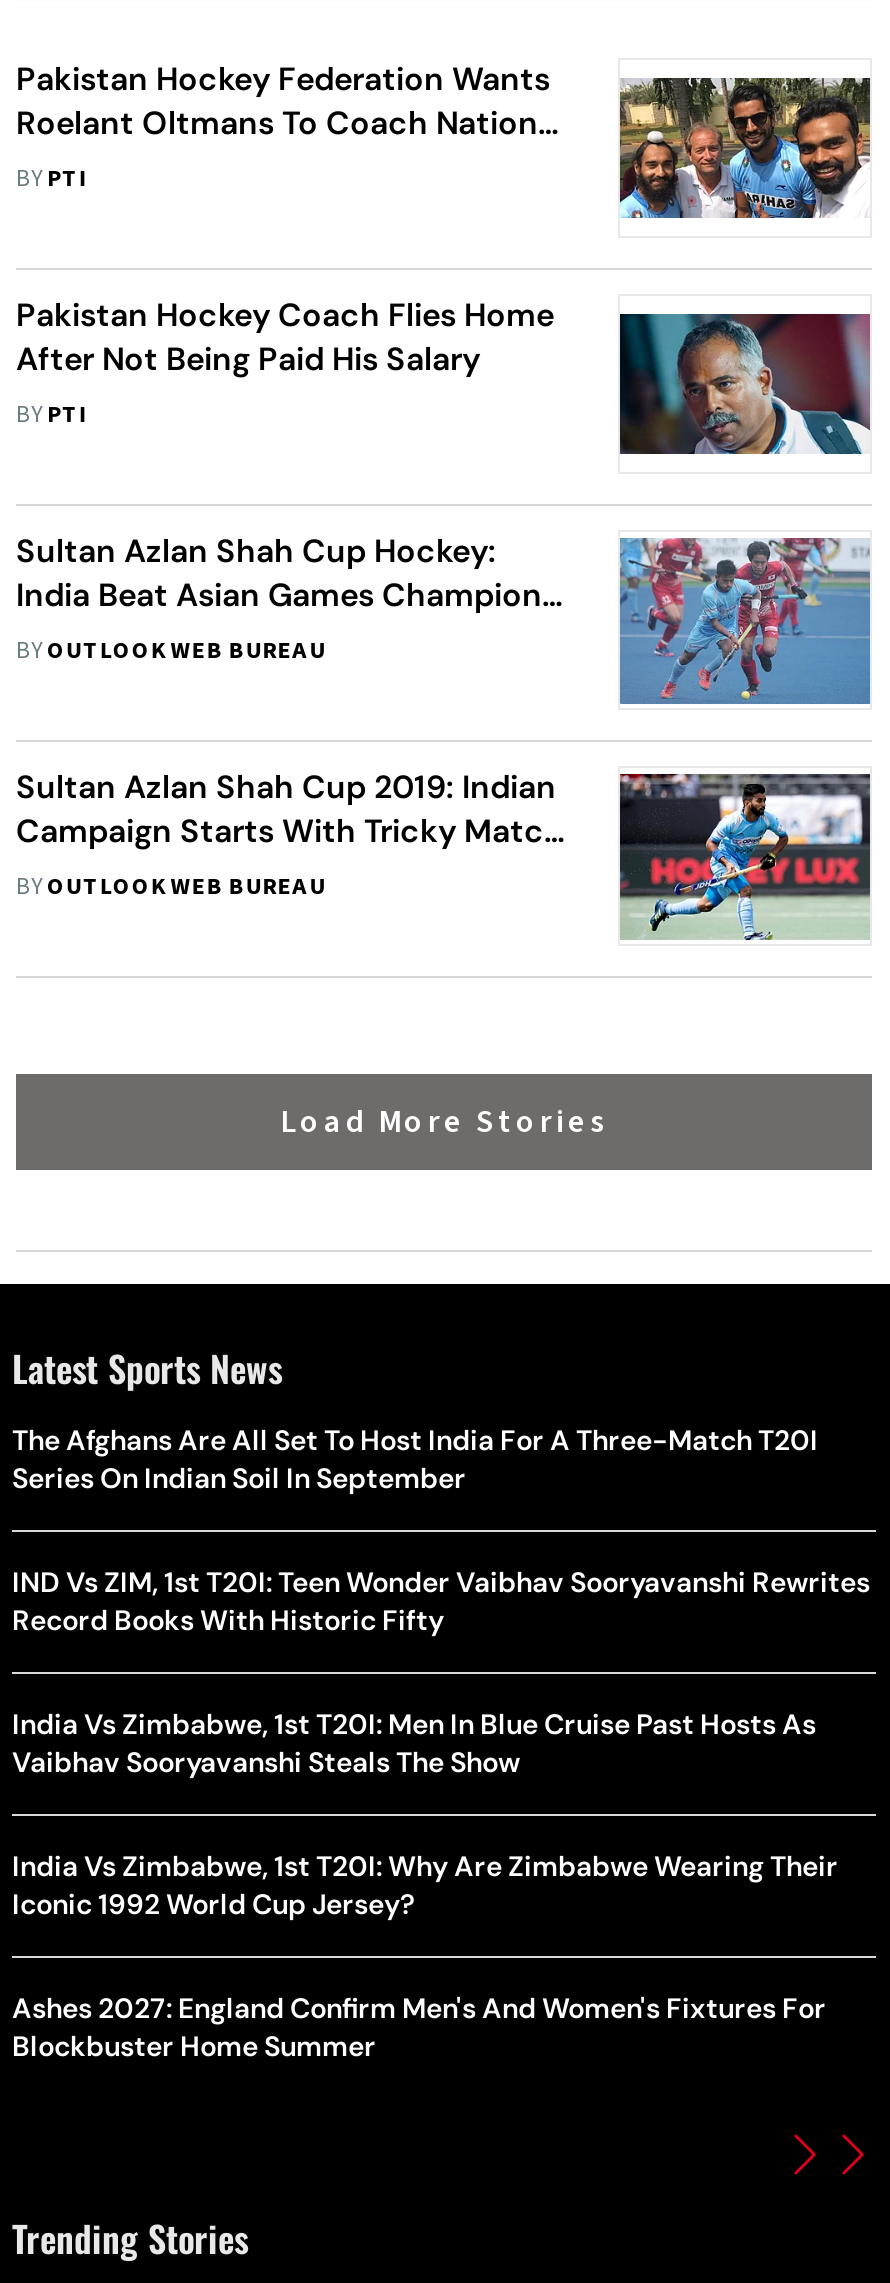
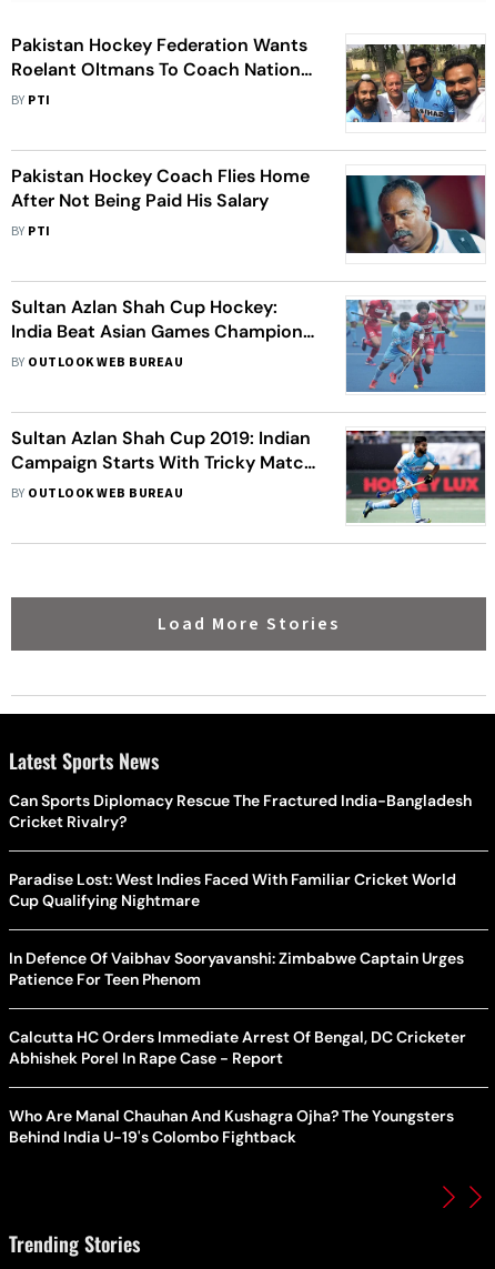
- The Afghans Are All Set To Host India For A Three-Match T20I
- Series On Indian Soil In September
+ Can Sports Diplomacy Rescue The Fractured India-Bangladesh
+ Cricket Rivalry?

- IND Vs ZIM, 1st T20I: Teen Wonder Vaibhav Sooryavanshi Rewrites
- Record Books With Historic Fifty
+ Paradise Lost: West Indies Faced With Familiar Cricket World
+ Cup Qualifying Nightmare

- India Vs Zimbabwe, 1st T20I: Men In Blue Cruise Past Hosts As
- Vaibhav Sooryavanshi Steals The Show
+ In Defence Of Vaibhav Sooryavanshi: Zimbabwe Captain Urges
+ Patience For Teen Phenom

- India Vs Zimbabwe, 1st T20I: Why Are Zimbabwe Wearing Their
- Iconic 1992 World Cup Jersey?
+ Calcutta HC Orders Immediate Arrest Of Bengal, DC Cricketer
+ Abhishek Porel In Rape Case - Report

- Ashes 2027: England Confirm Men's And Women's Fixtures For
- Blockbuster Home Summer
+ Who Are Manal Chauhan And Kushagra Ojha? The Youngsters
+ Behind India U-19's Colombo Fightback
